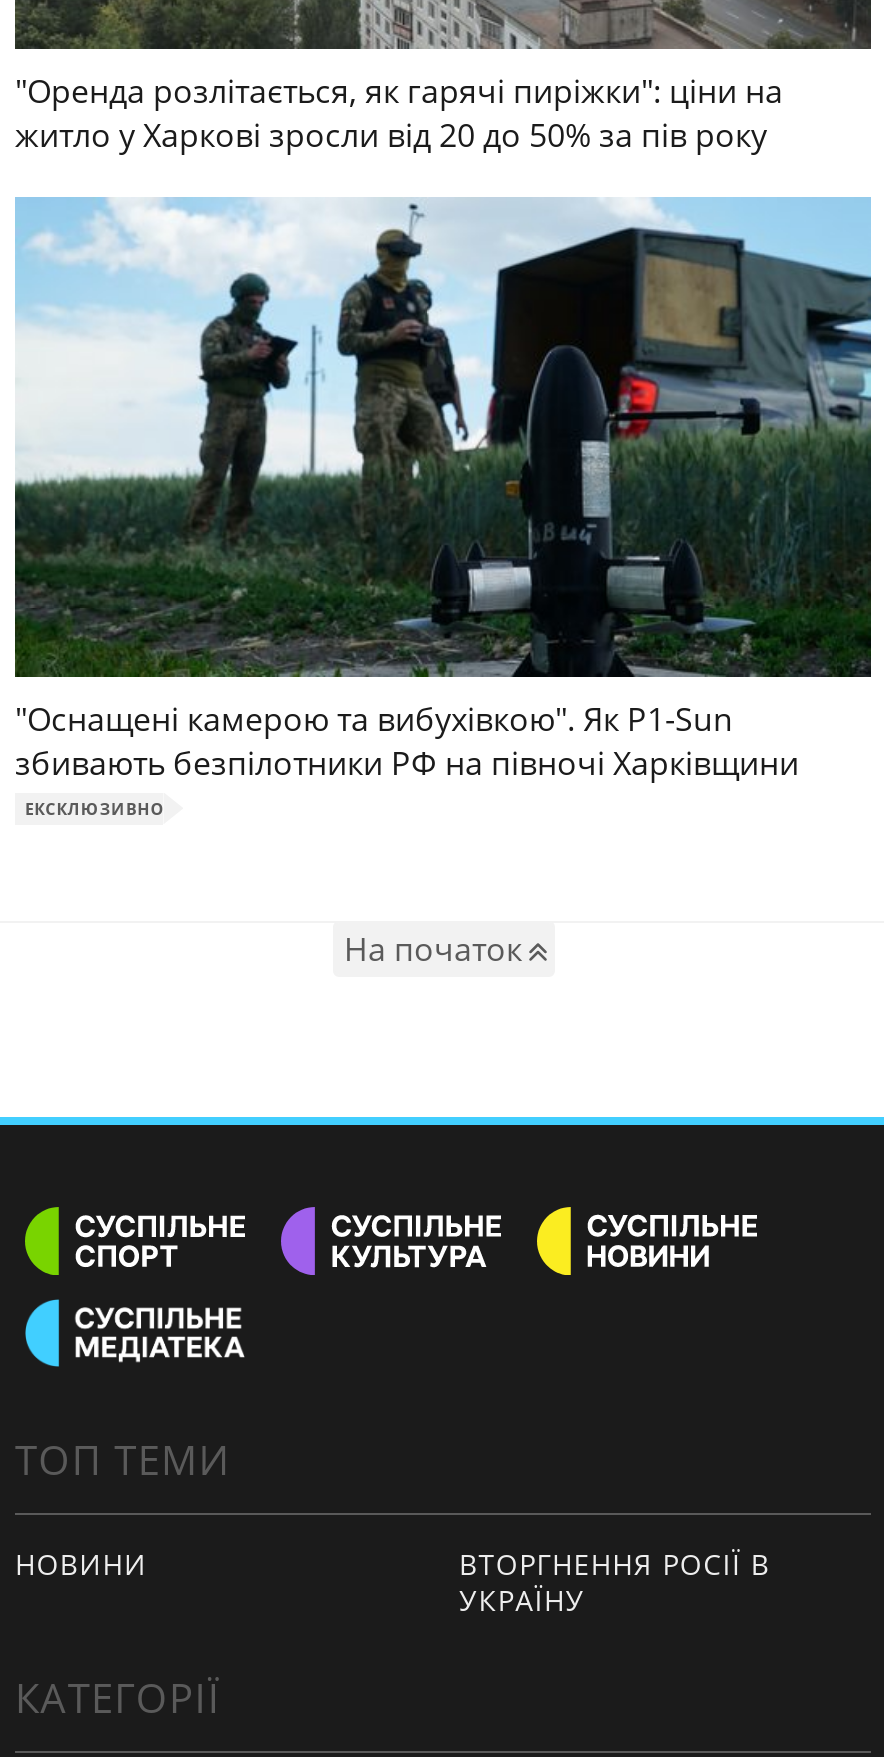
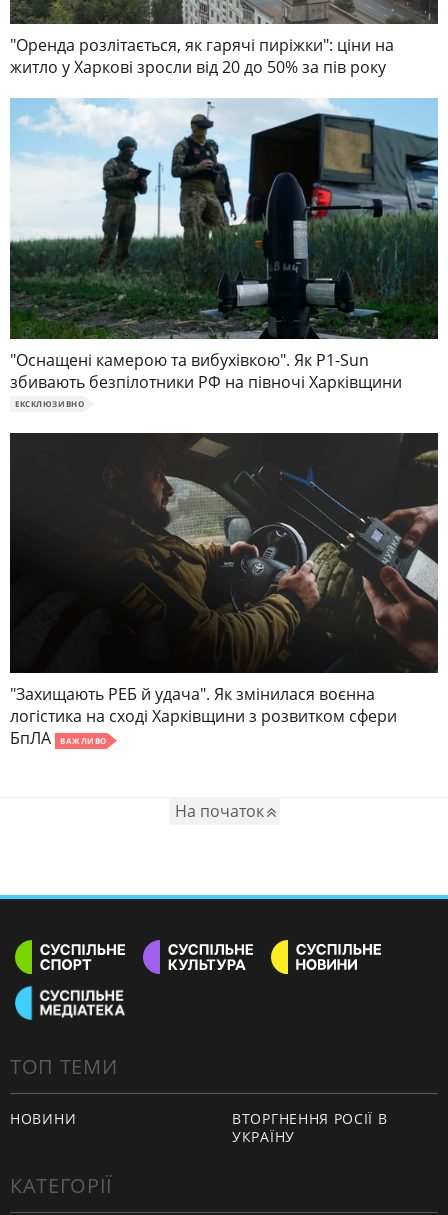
+ [image]
+ "Захищають РЕБ й удача". Як змінилася воєнна
+ логістика на сході Харківщини з розвитком сфери
+ БпЛА
+ ВАЖЛИВО
